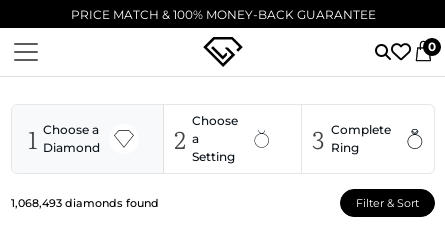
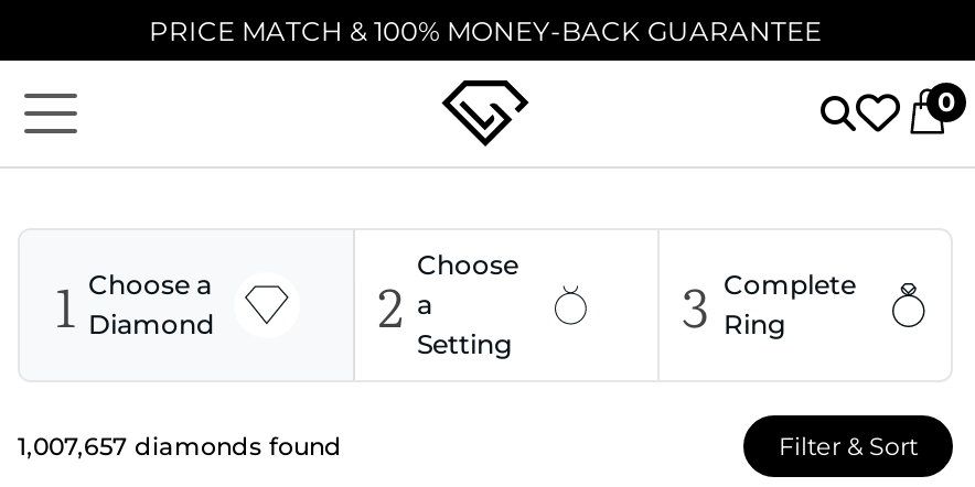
- 1,068,493 diamonds found
+ 1,007,657 diamonds found
